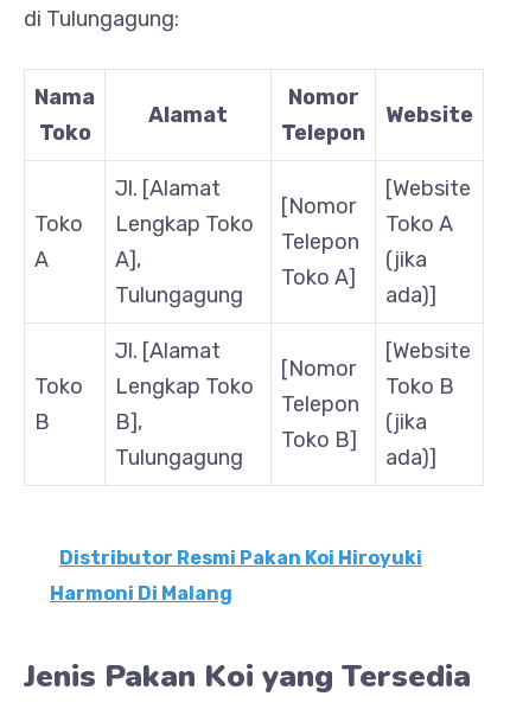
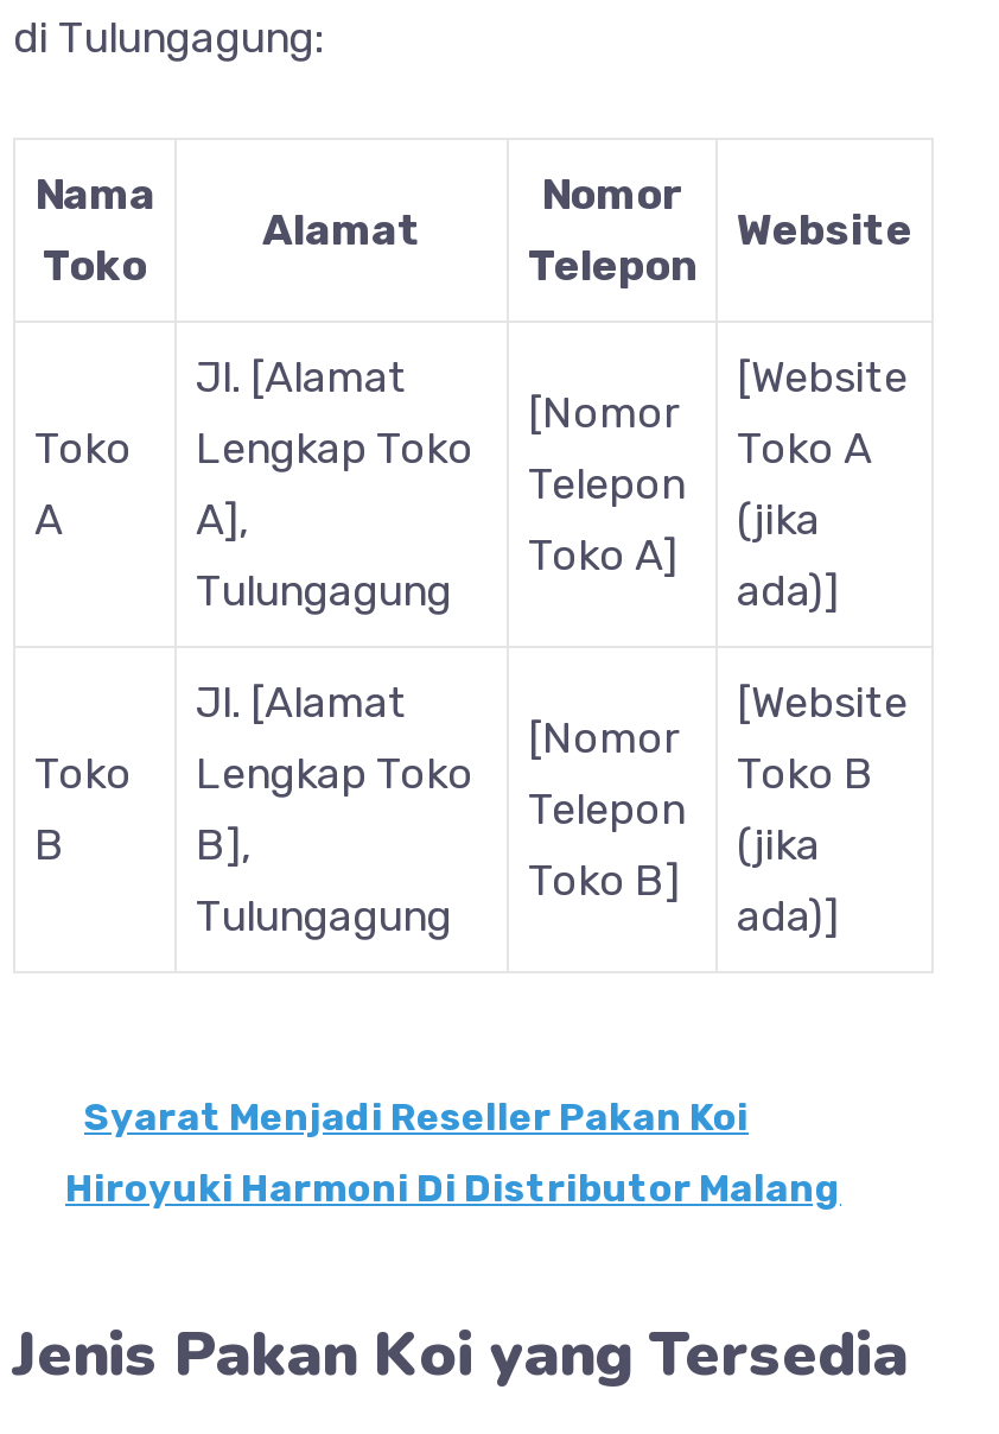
- Distributor Resmi Pakan Koi Hiroyuki
+ Syarat Menjadi Reseller Pakan Koi

- Harmoni Di Malang
+ Hiroyuki Harmoni Di Distributor Malang
